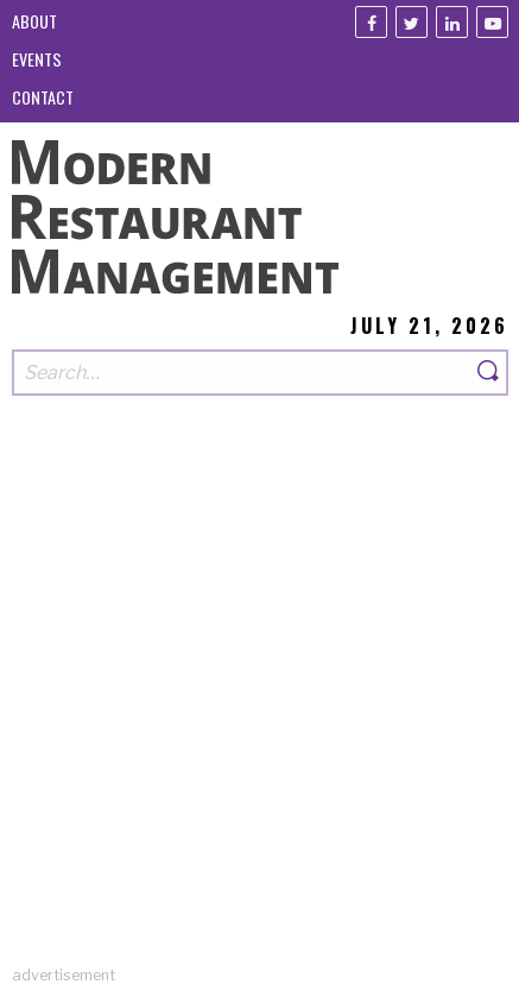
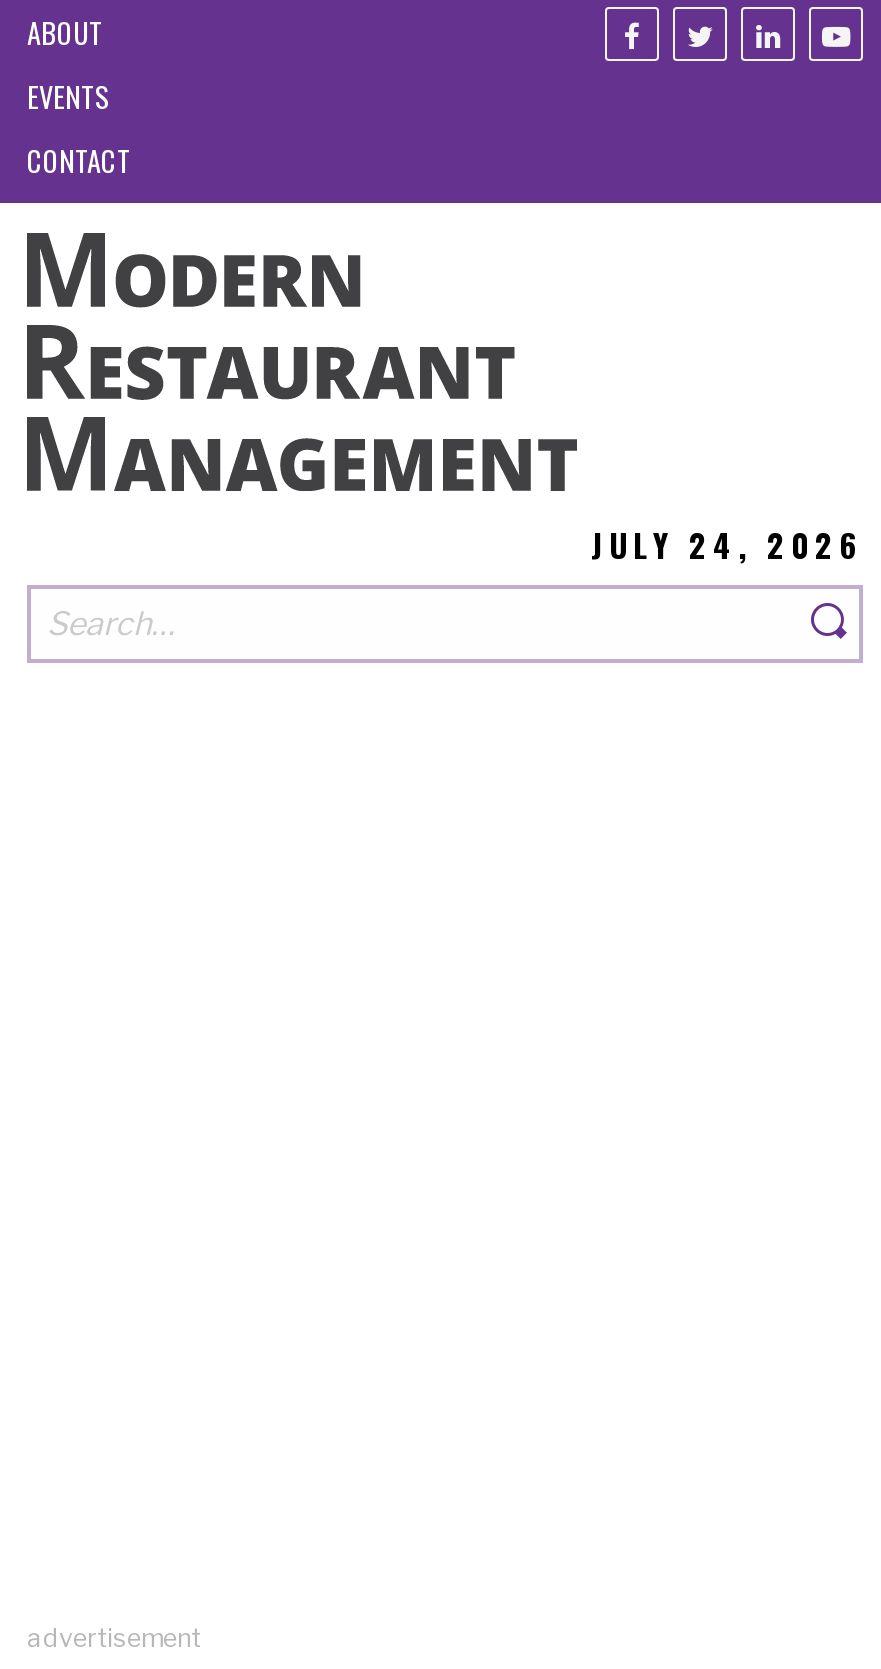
- JULY 21, 2026
+ JULY 24, 2026
